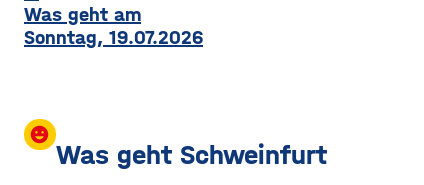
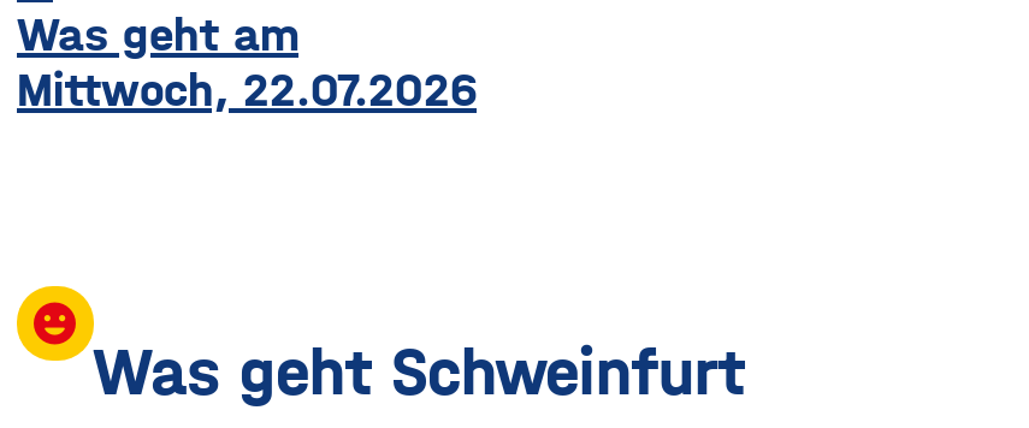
- Sonntag, 19.07.2026
+ Mittwoch, 22.07.2026
